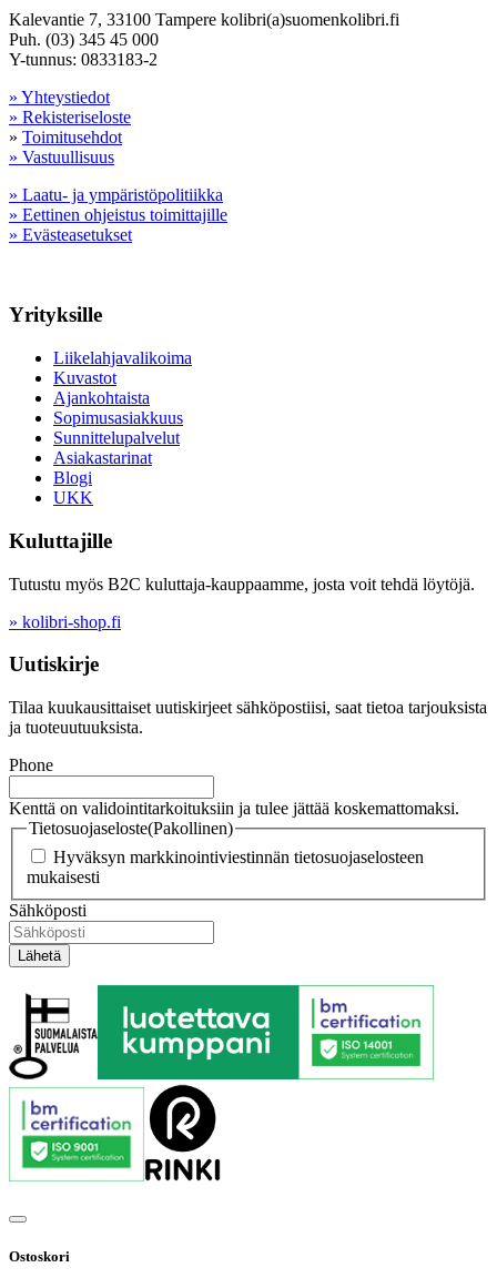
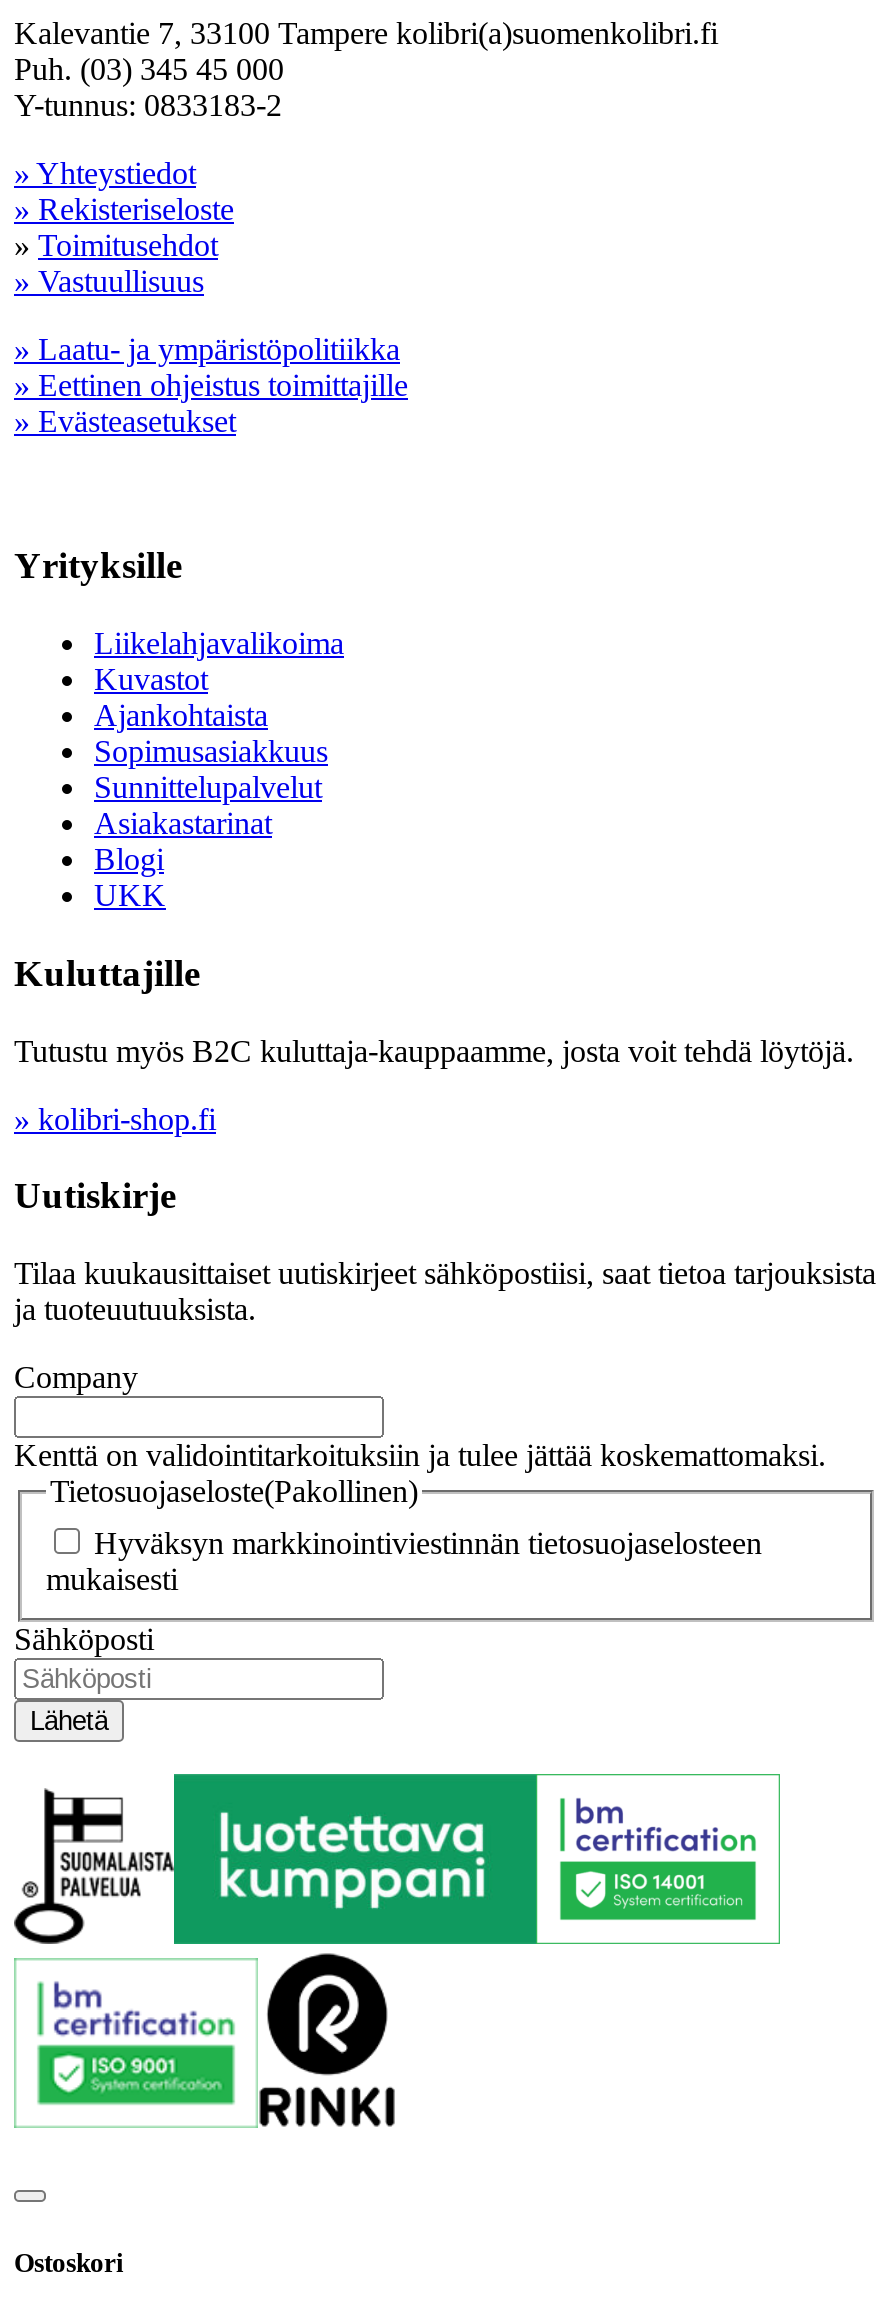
- Phone
+ Company
